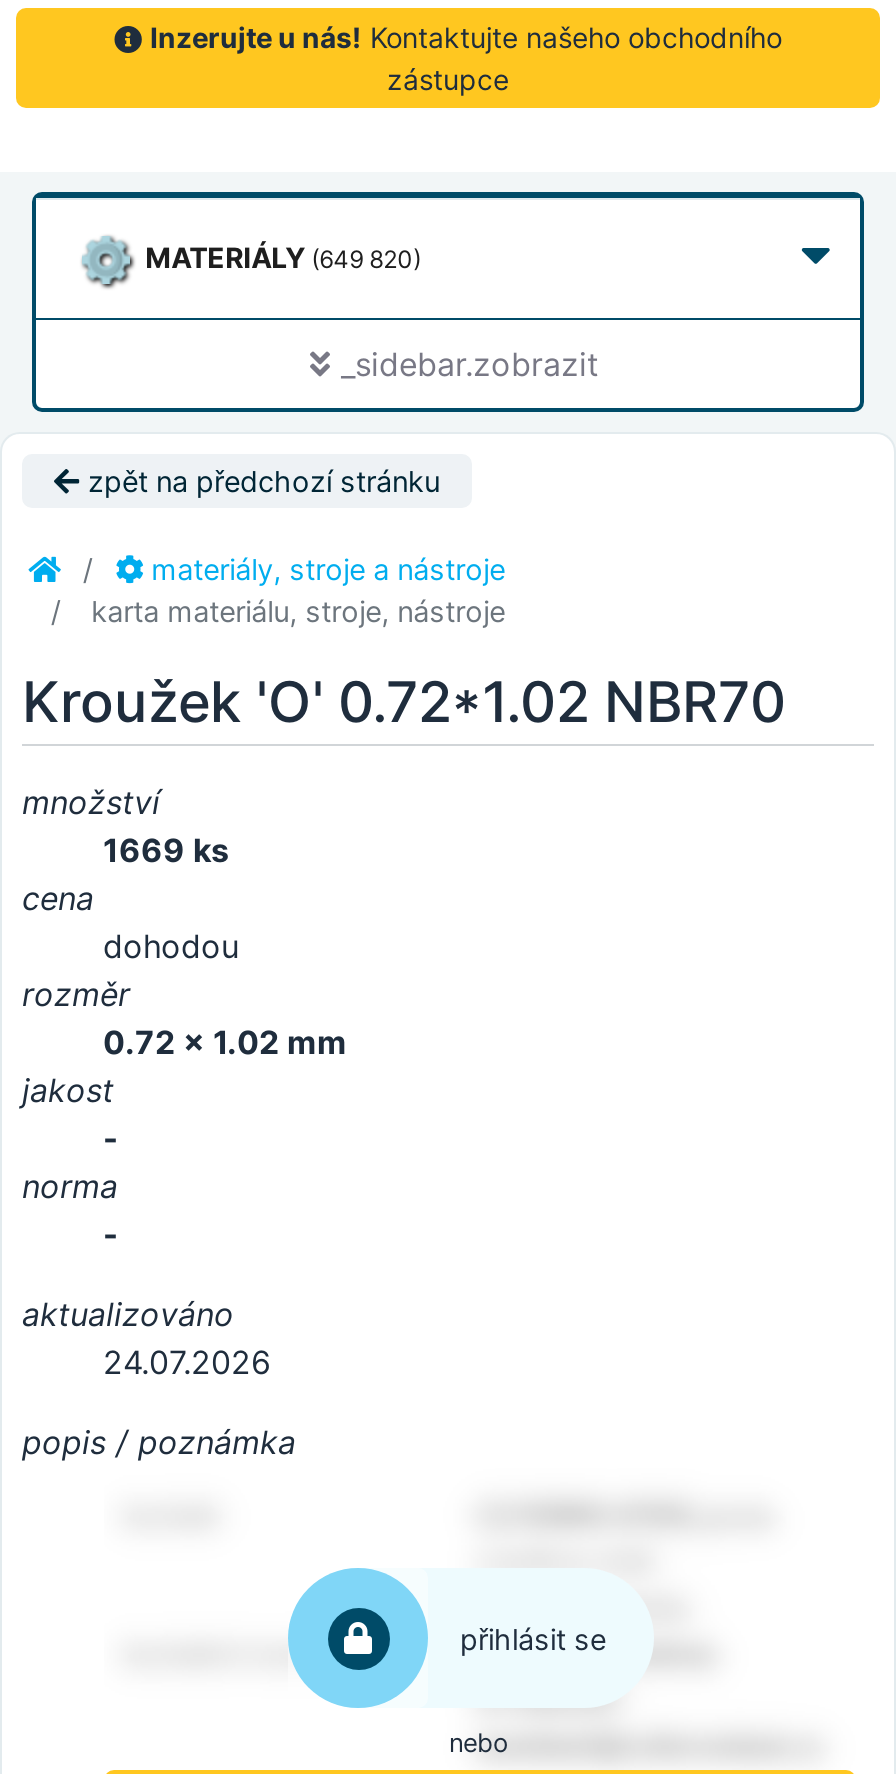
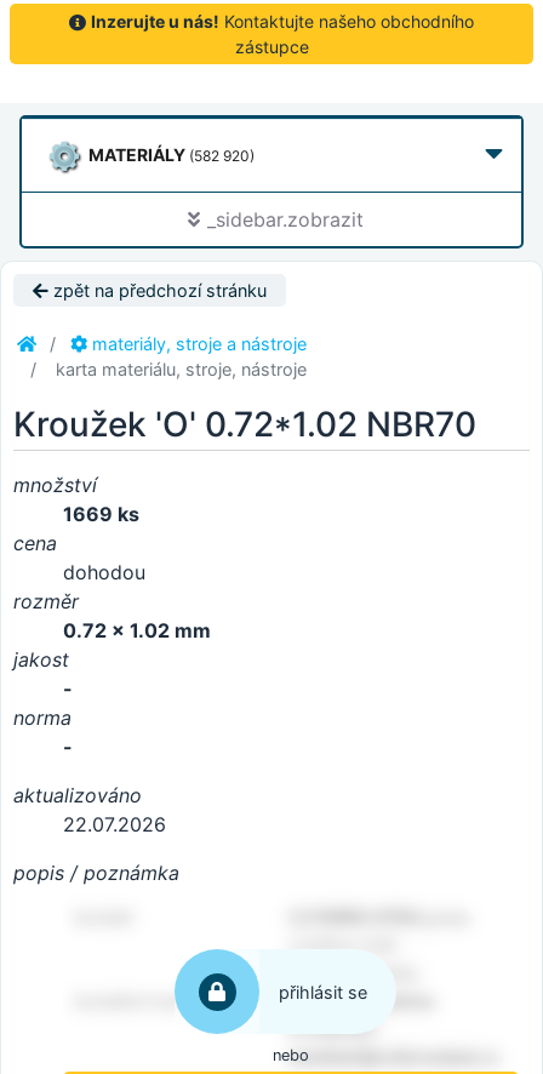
- MATERIÁLY (649 820)
+ MATERIÁLY (582 920)

- 24.07.2026
+ 22.07.2026
